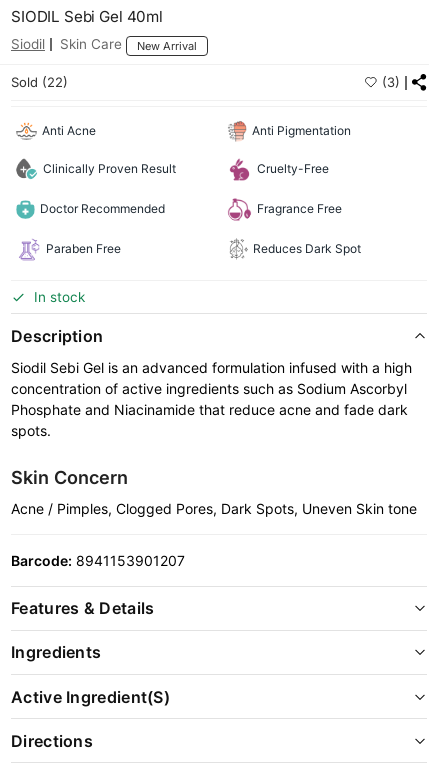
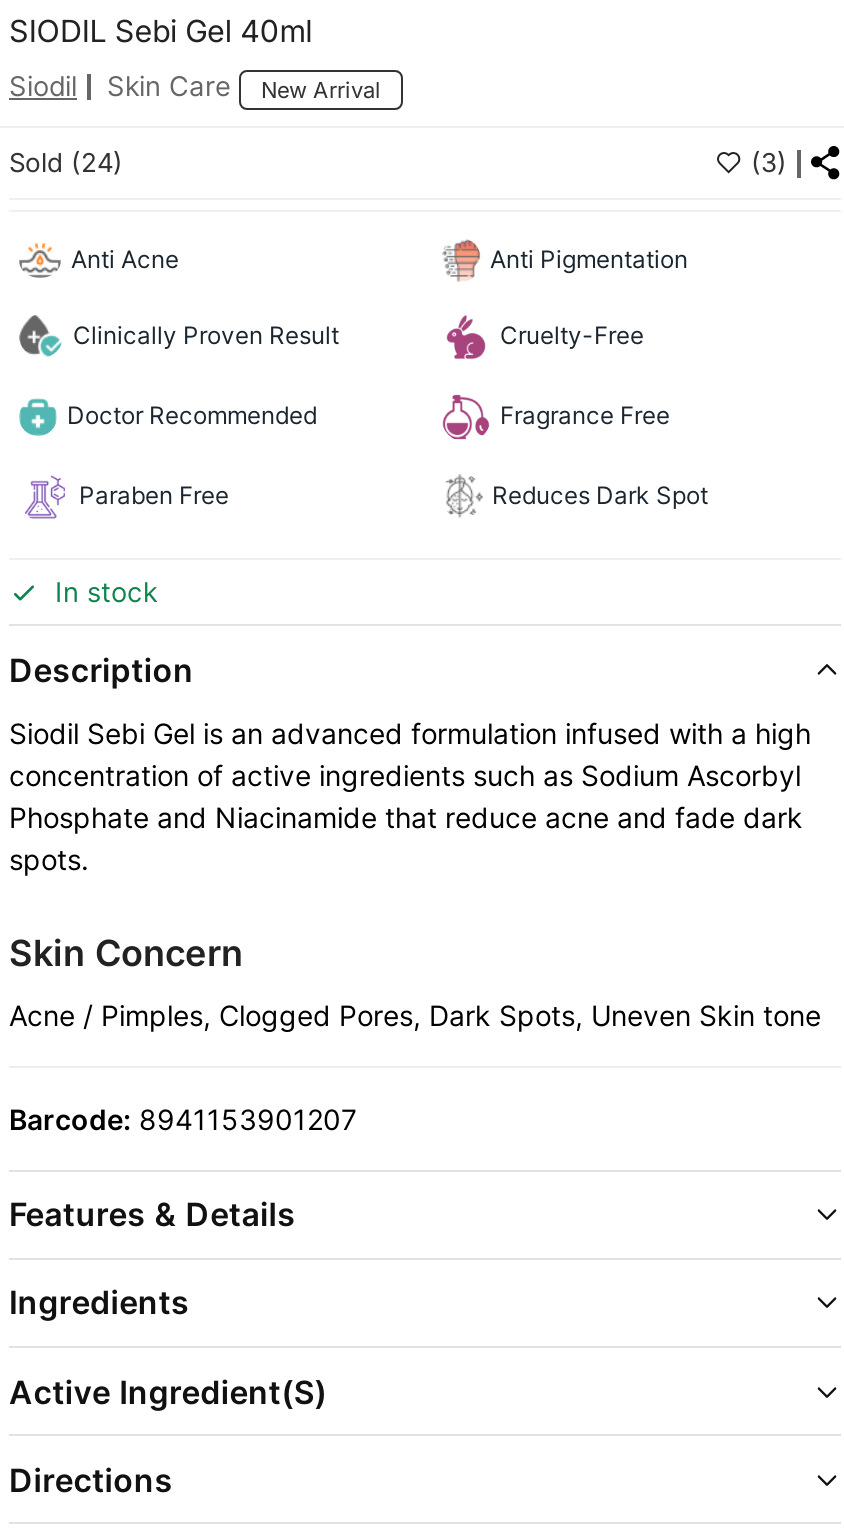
- Sold (22)
+ Sold (24)
